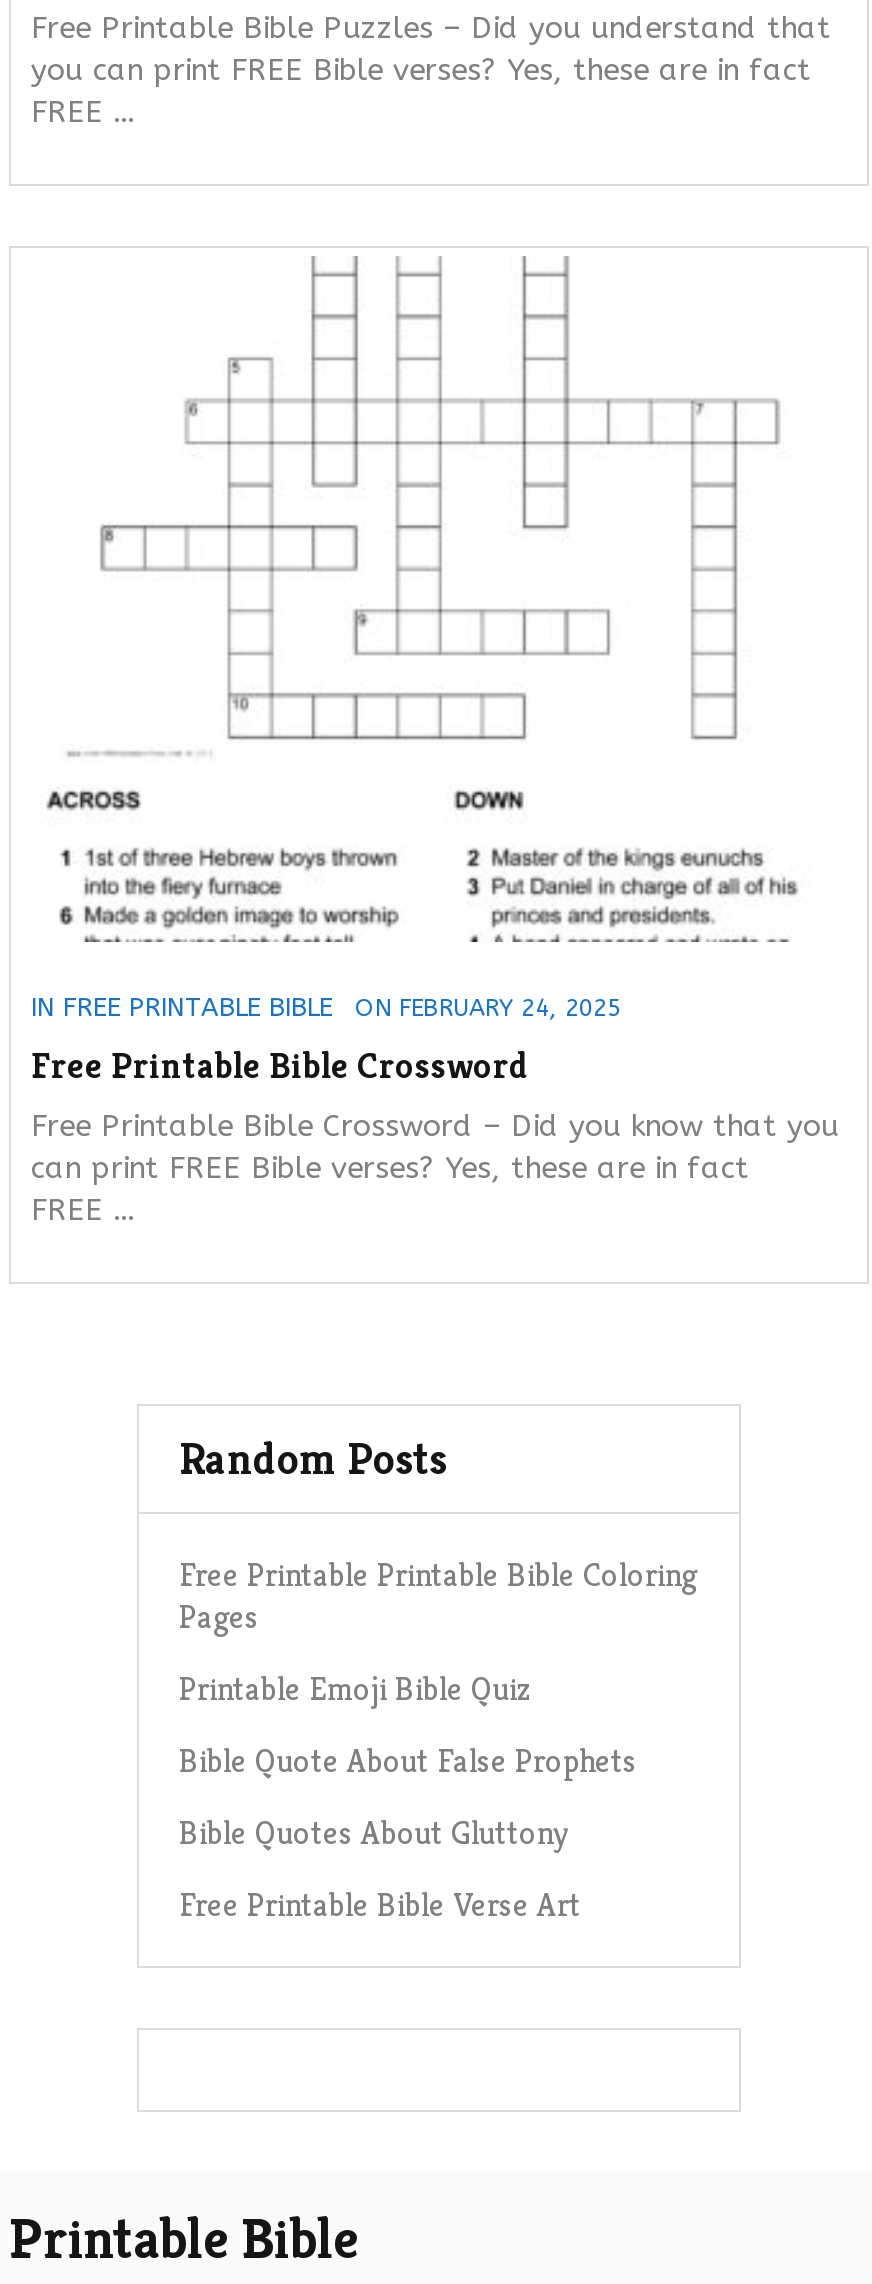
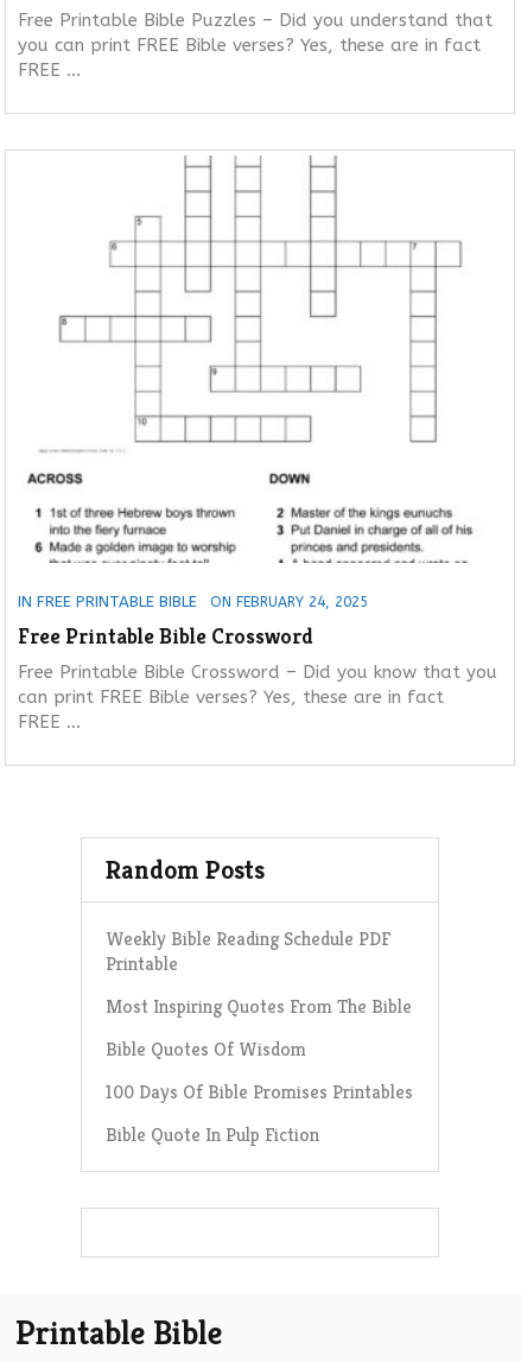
- Free Printable Printable Bible Coloring
- Pages
+ Weekly Bible Reading Schedule PDF
+ Printable

- Printable Emoji Bible Quiz
+ Most Inspiring Quotes From The Bible

- Bible Quote About False Prophets
+ Bible Quotes Of Wisdom

- Bible Quotes About Gluttony
+ 100 Days Of Bible Promises Printables

- Free Printable Bible Verse Art
+ Bible Quote In Pulp Fiction
